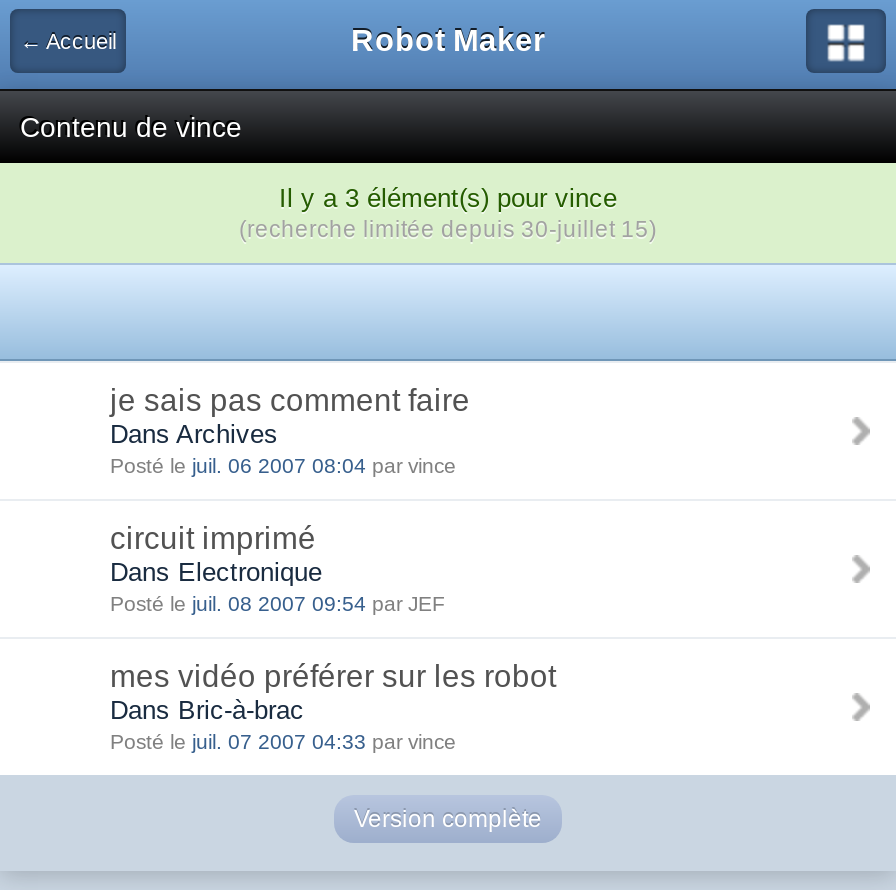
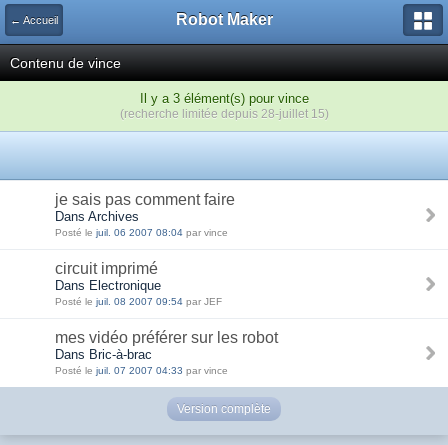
- (recherche limitée depuis 30-juillet 15)
+ (recherche limitée depuis 28-juillet 15)
